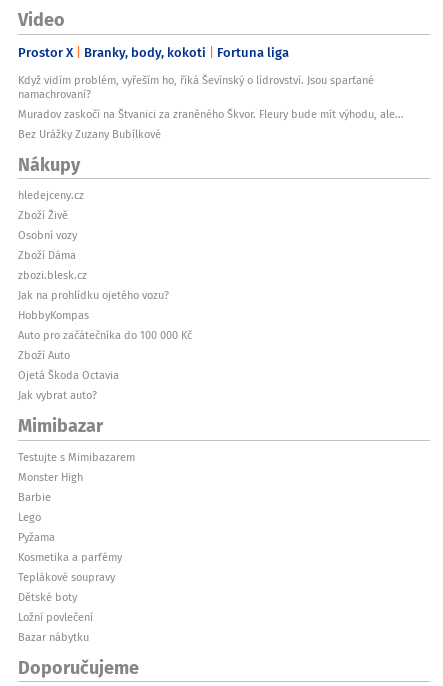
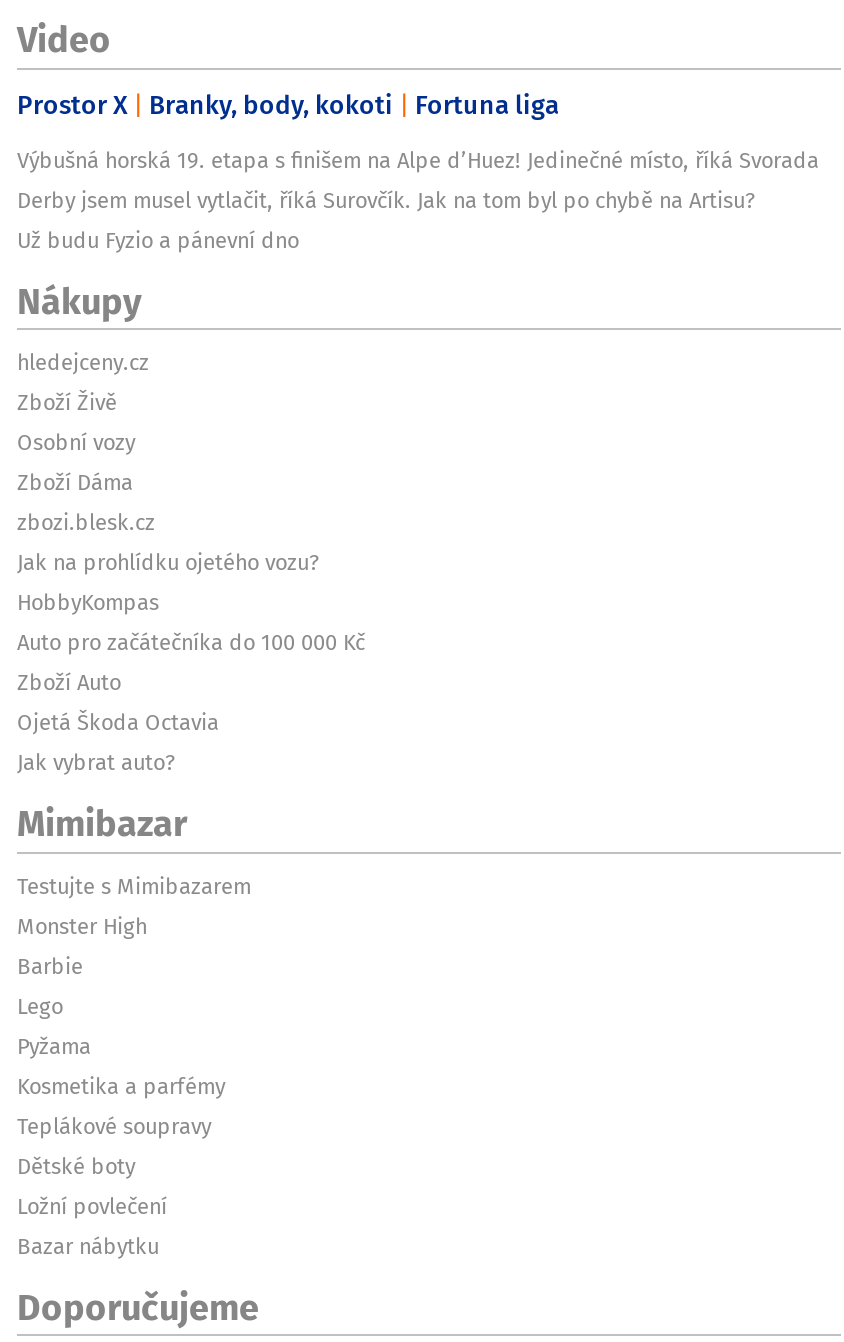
- Když vidím problém, vyřeším ho, říká Ševínský o lídrovství. Jsou sparťané
- namachrovaní?
- Muradov zaskočí na Štvanici za zraněného Škvor. Fleury bude mít výhodu, ale...
- Bez Urážky Zuzany Bubílkové
+ Výbušná horská 19. etapa s finišem na Alpe d’Huez! Jedinečné místo, říká Svorada
+ Derby jsem musel vytlačit, říká Surovčík. Jak na tom byl po chybě na Artisu?
+ Už budu Fyzio a pánevní dno
